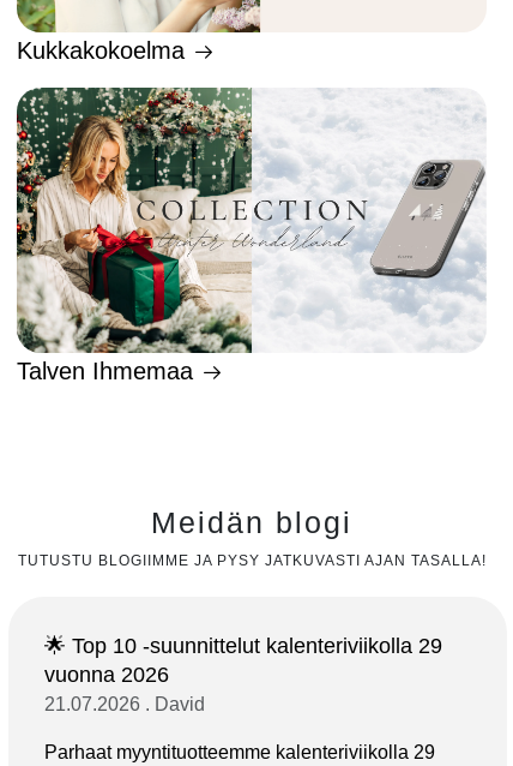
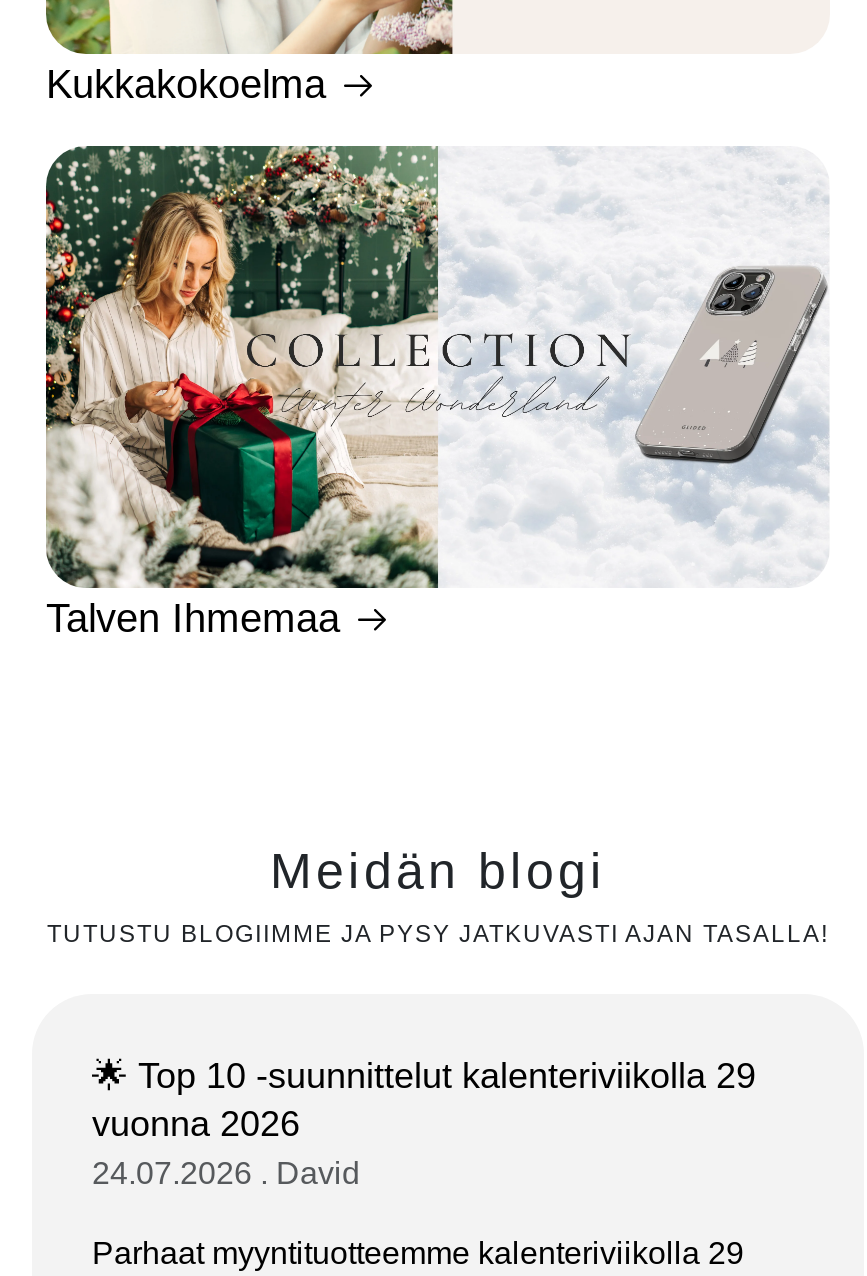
- 21.07.2026 . David
+ 24.07.2026 . David
